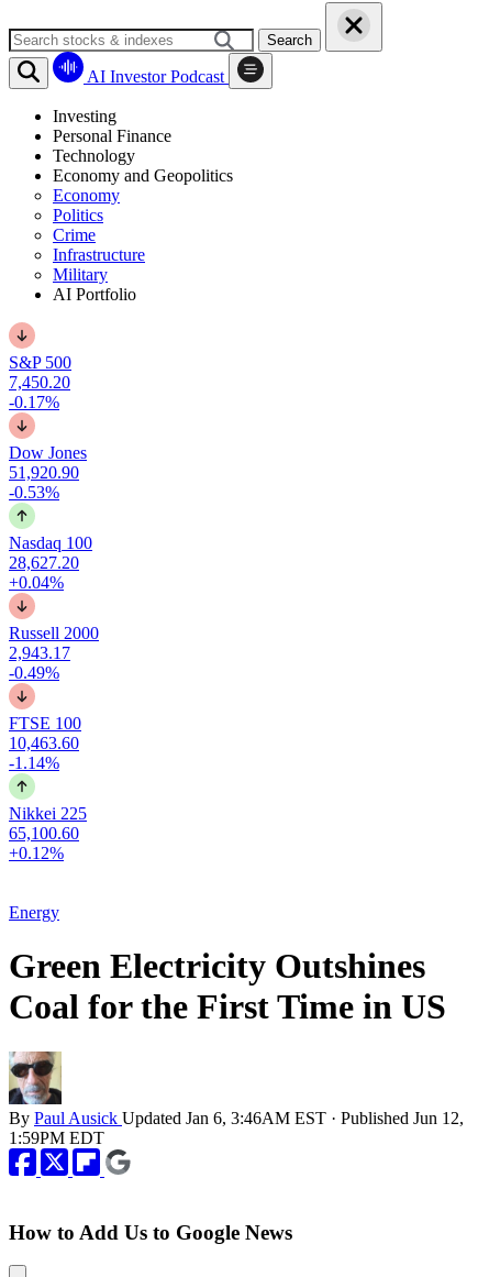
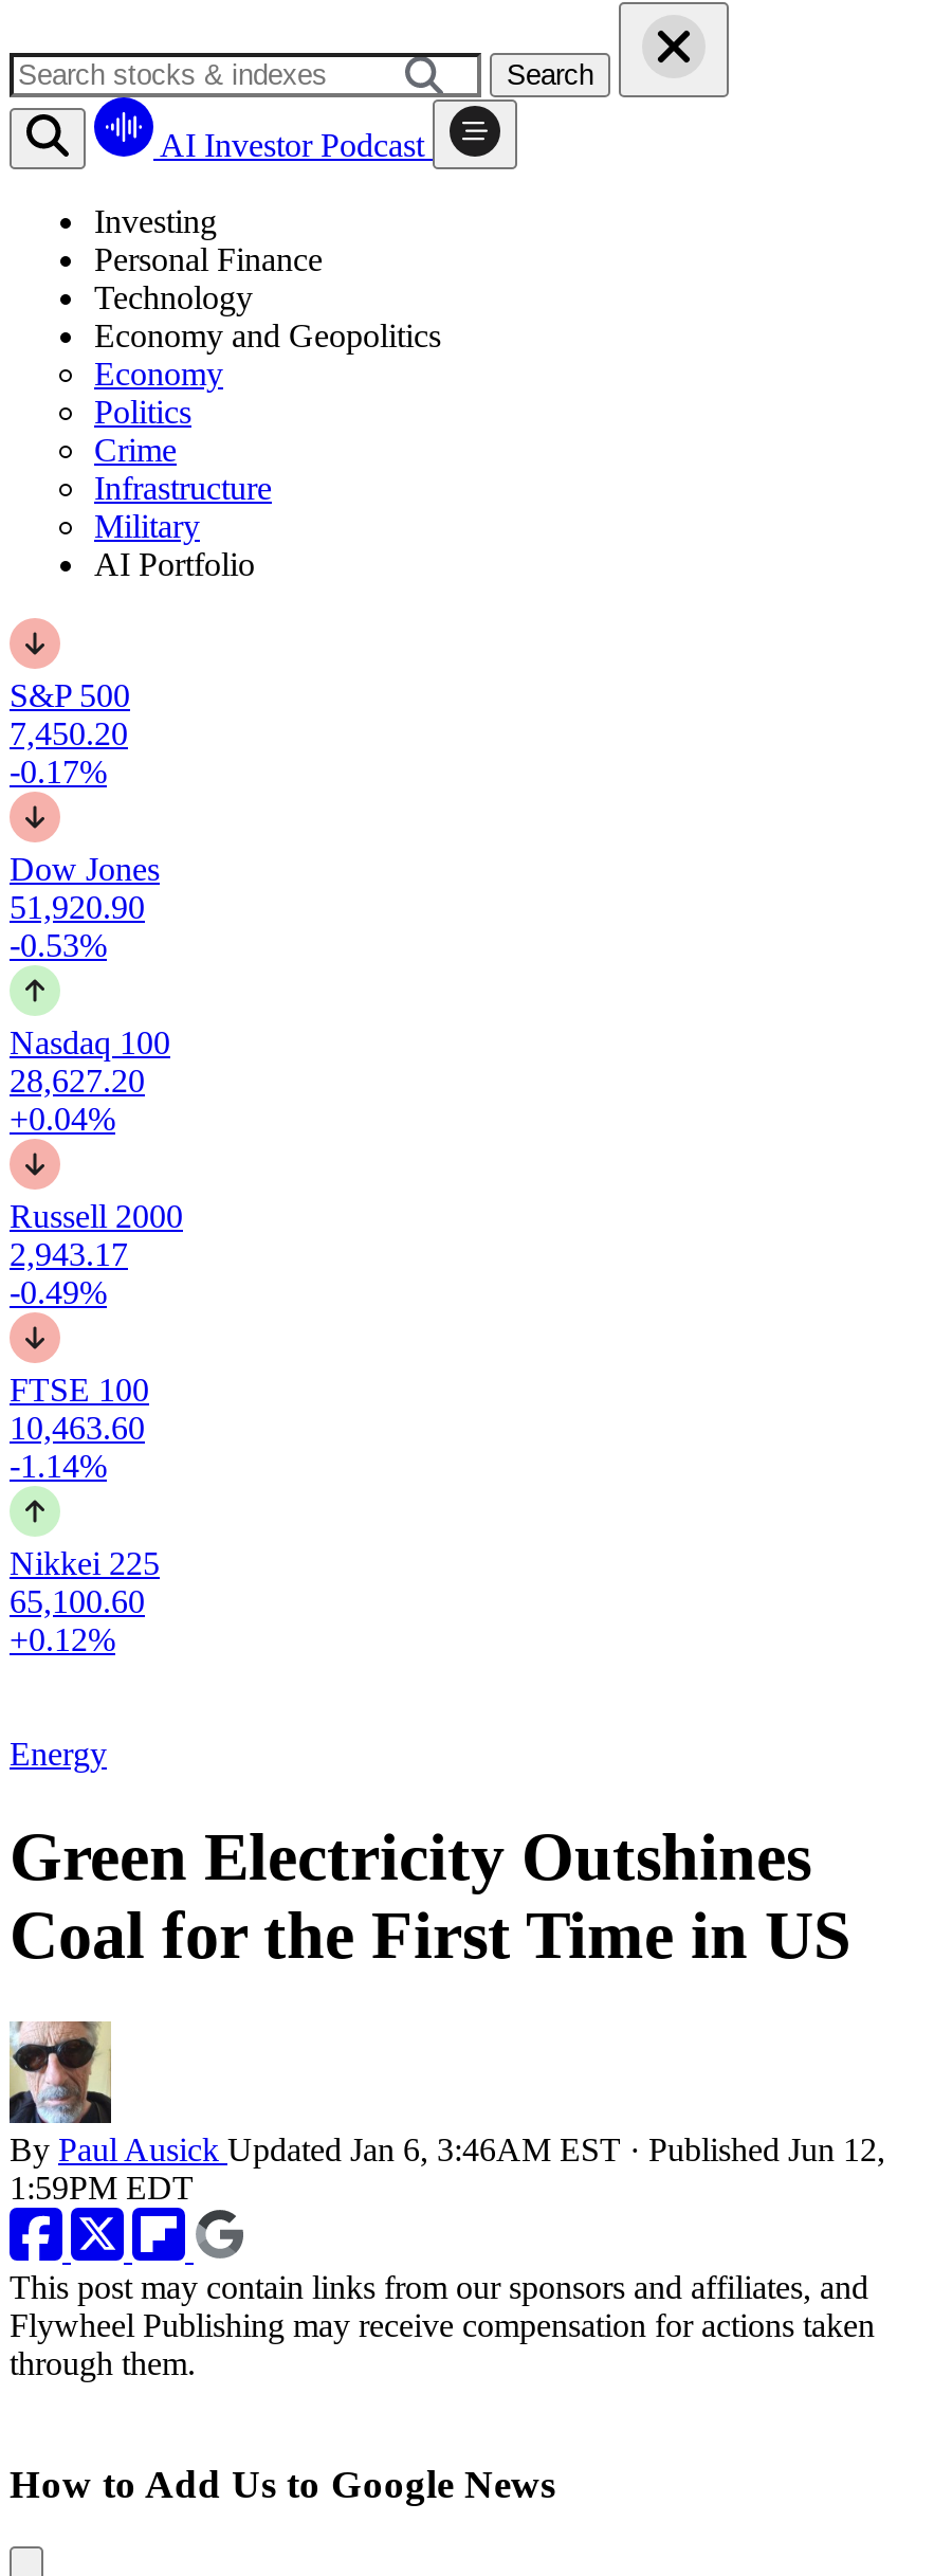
+ This post may contain links from our sponsors and affiliates, and
+ Flywheel Publishing may receive compensation for actions taken
+ through them.
